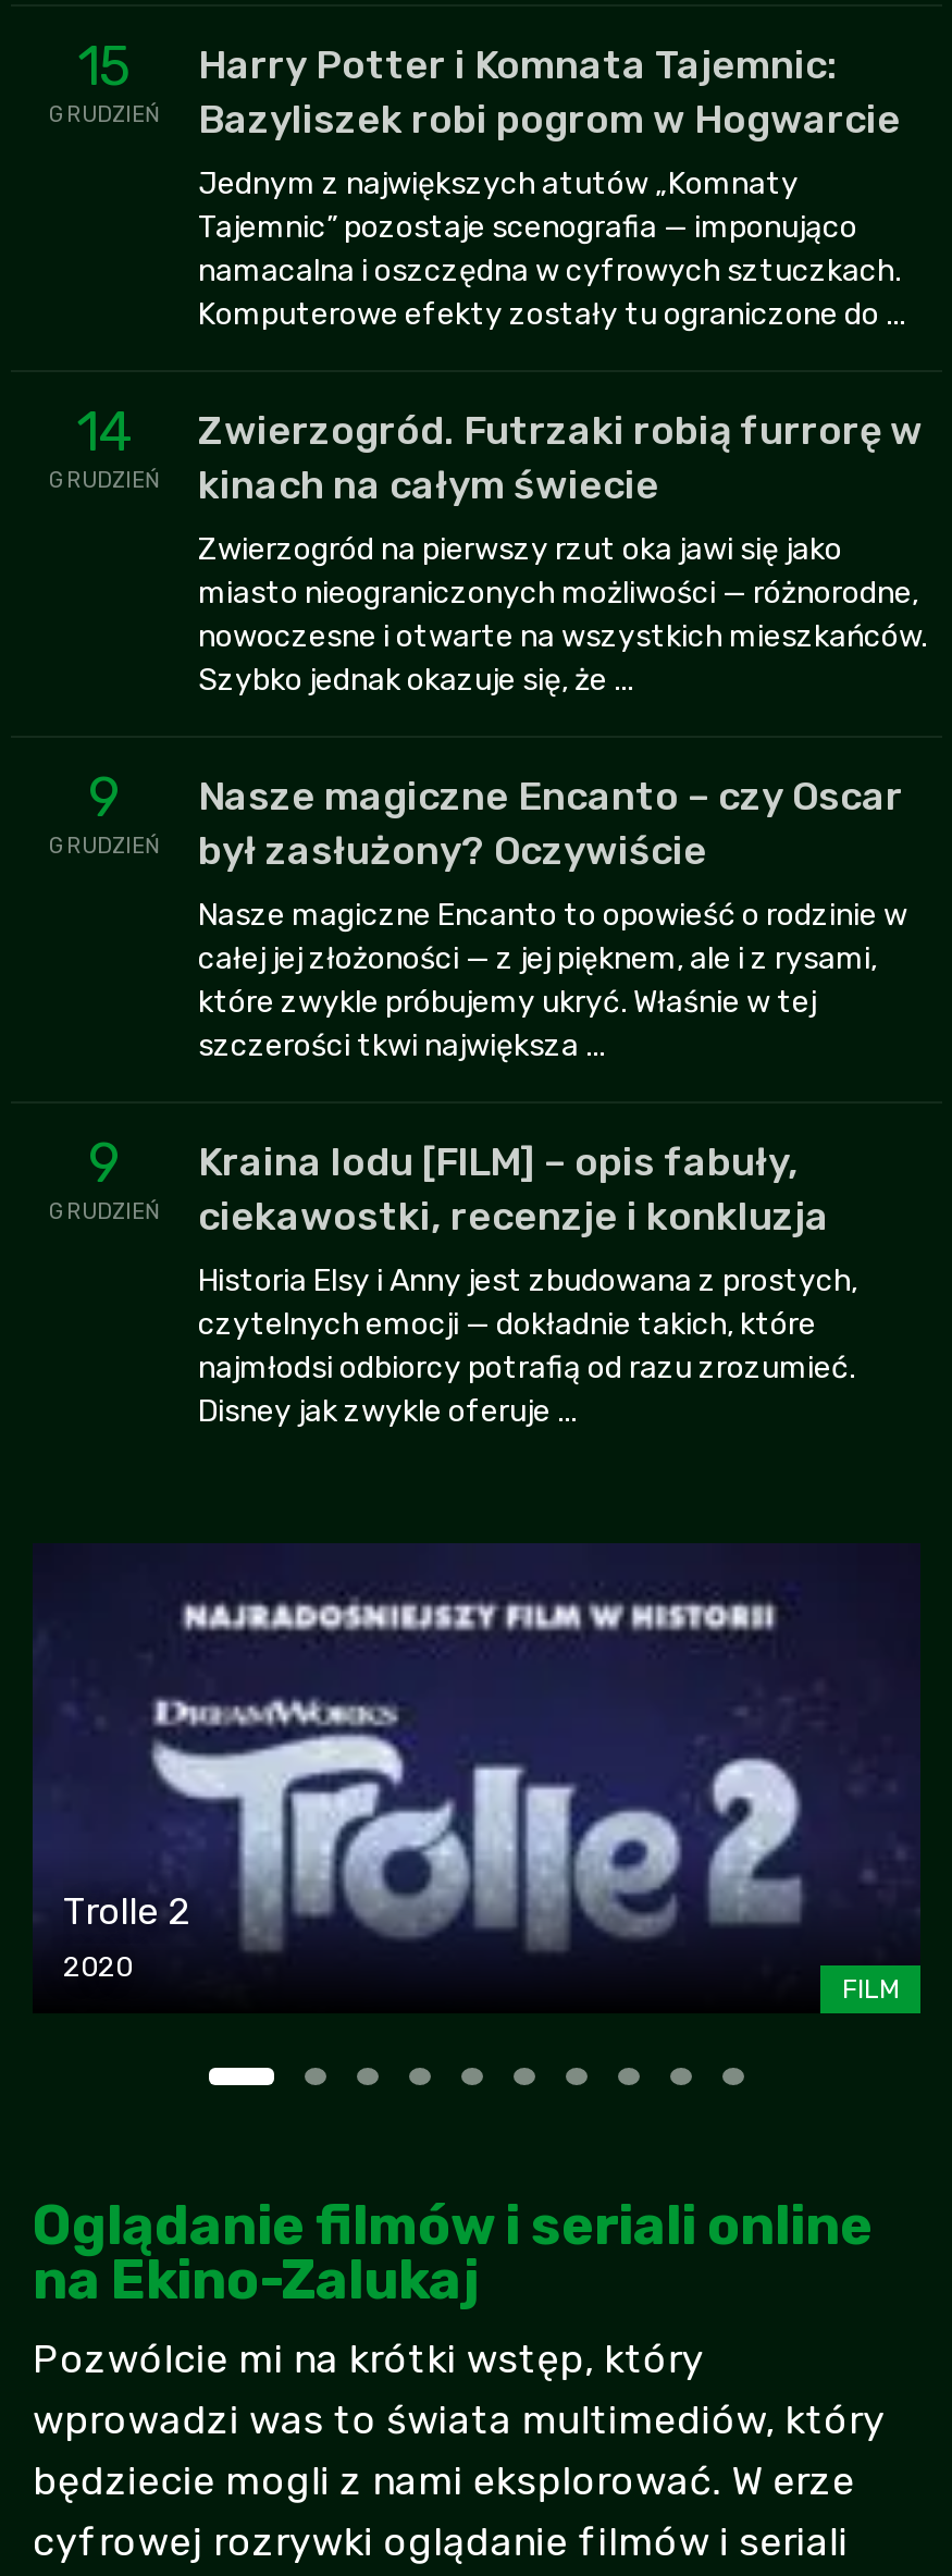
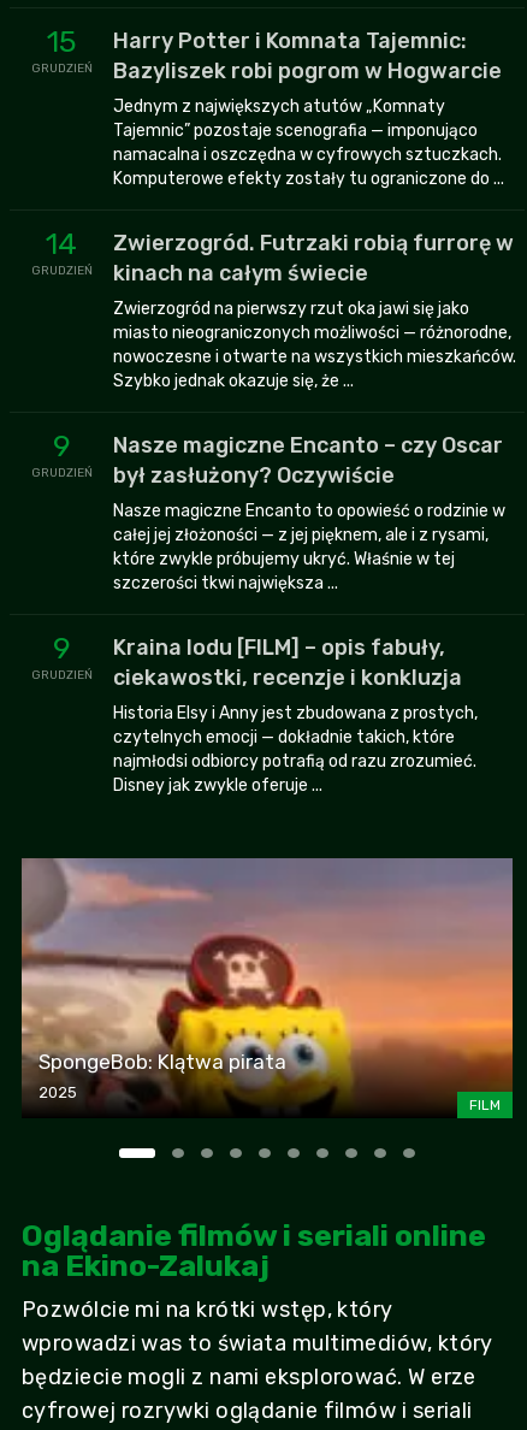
- [image]
- Trolle 2
- 2020
+ [image]
+ SpongeBob: Klątwa pirata
+ 2025
